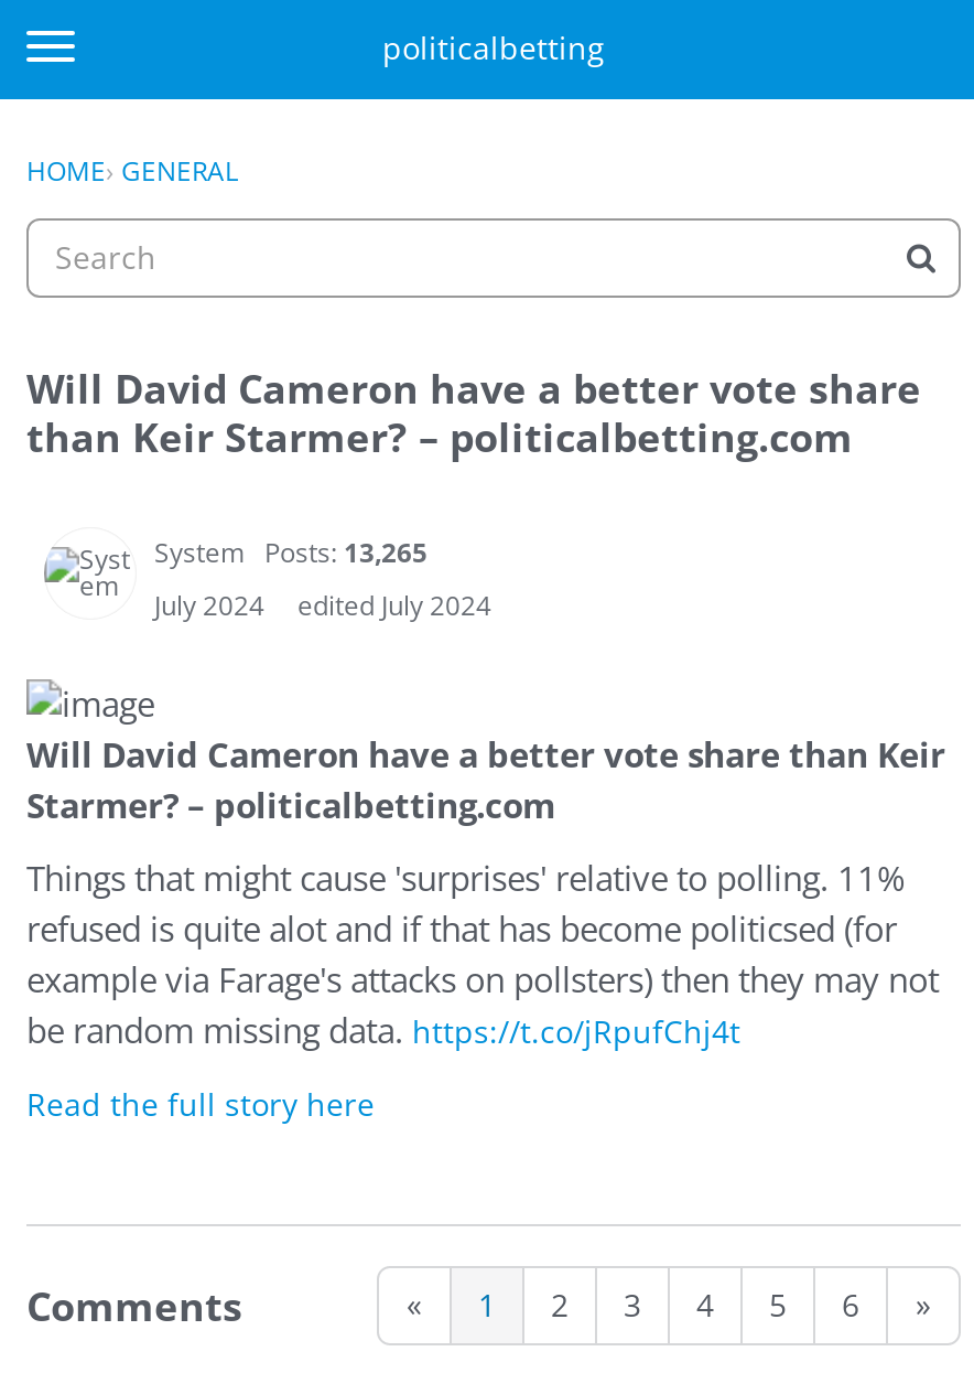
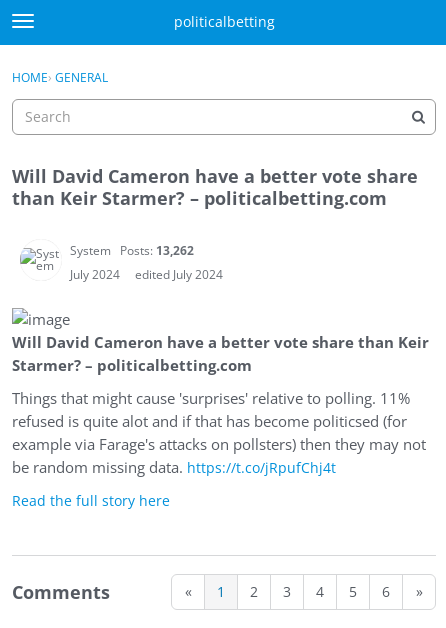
- System Posts: 13,265
+ System Posts: 13,262
